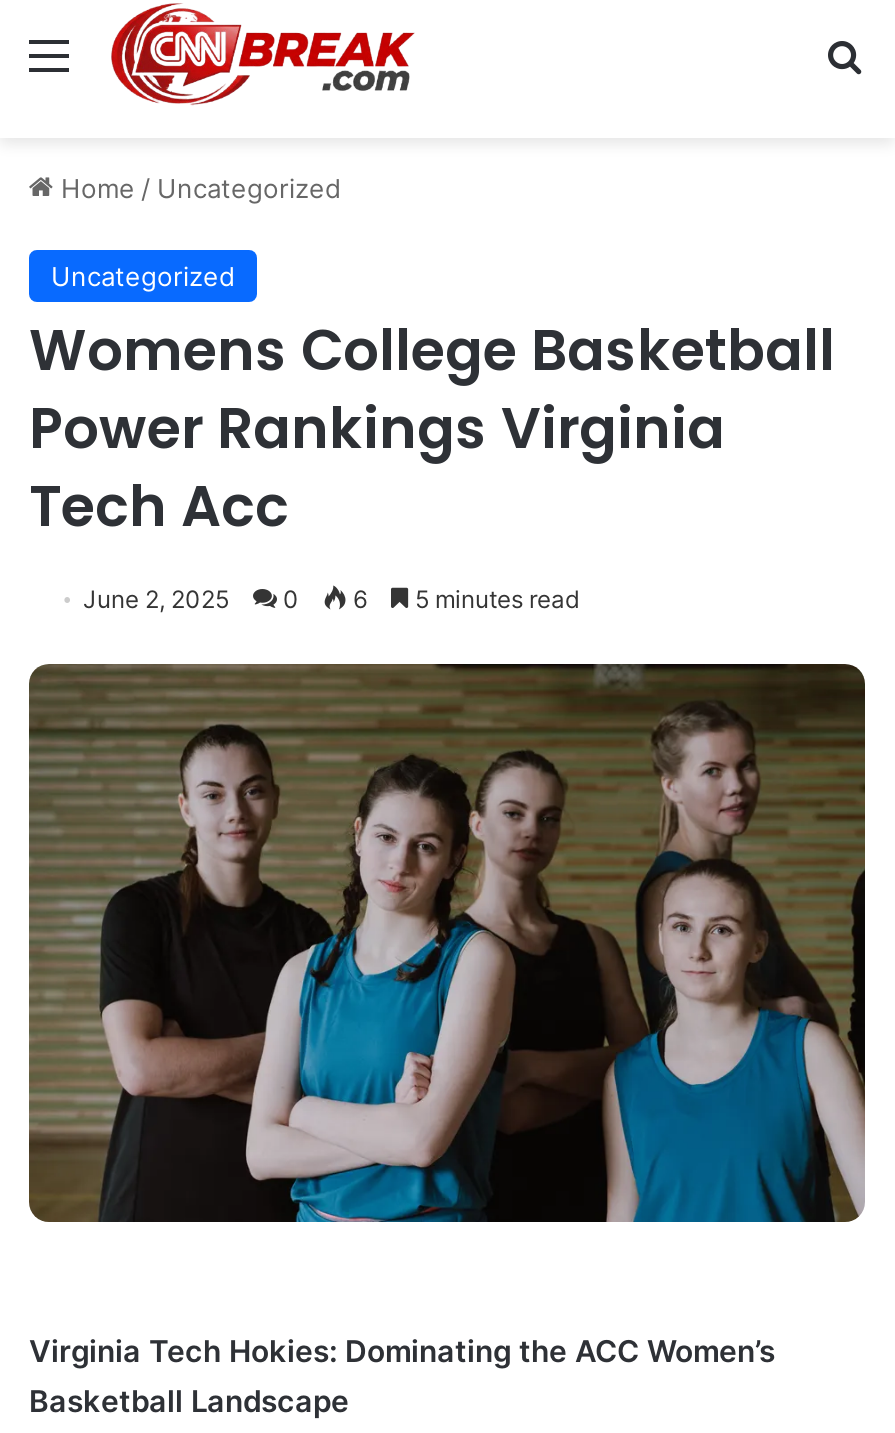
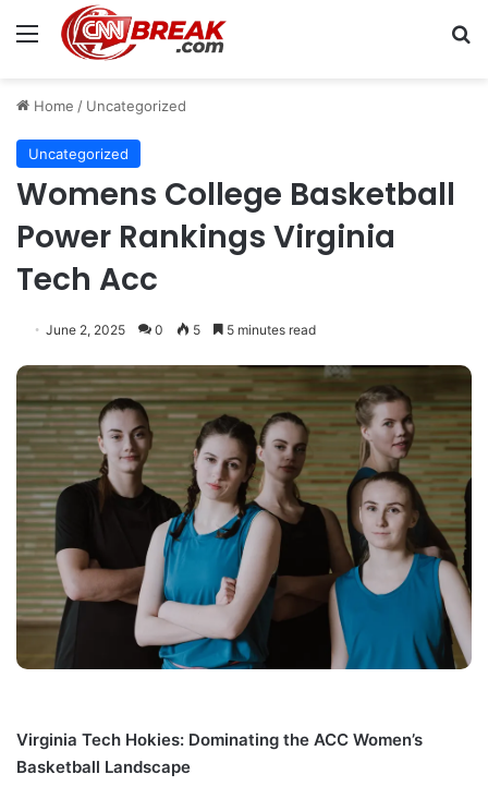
- June 2, 2025 0 6 5 minutes read
+ June 2, 2025 0 5 5 minutes read
